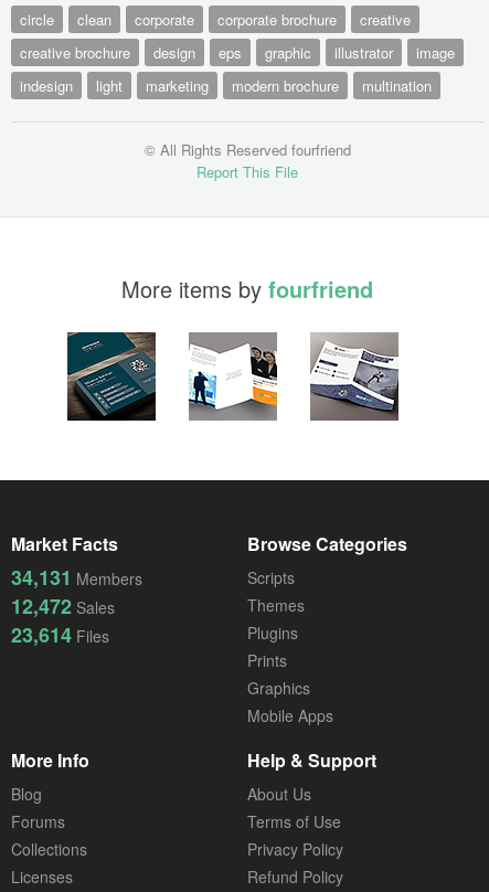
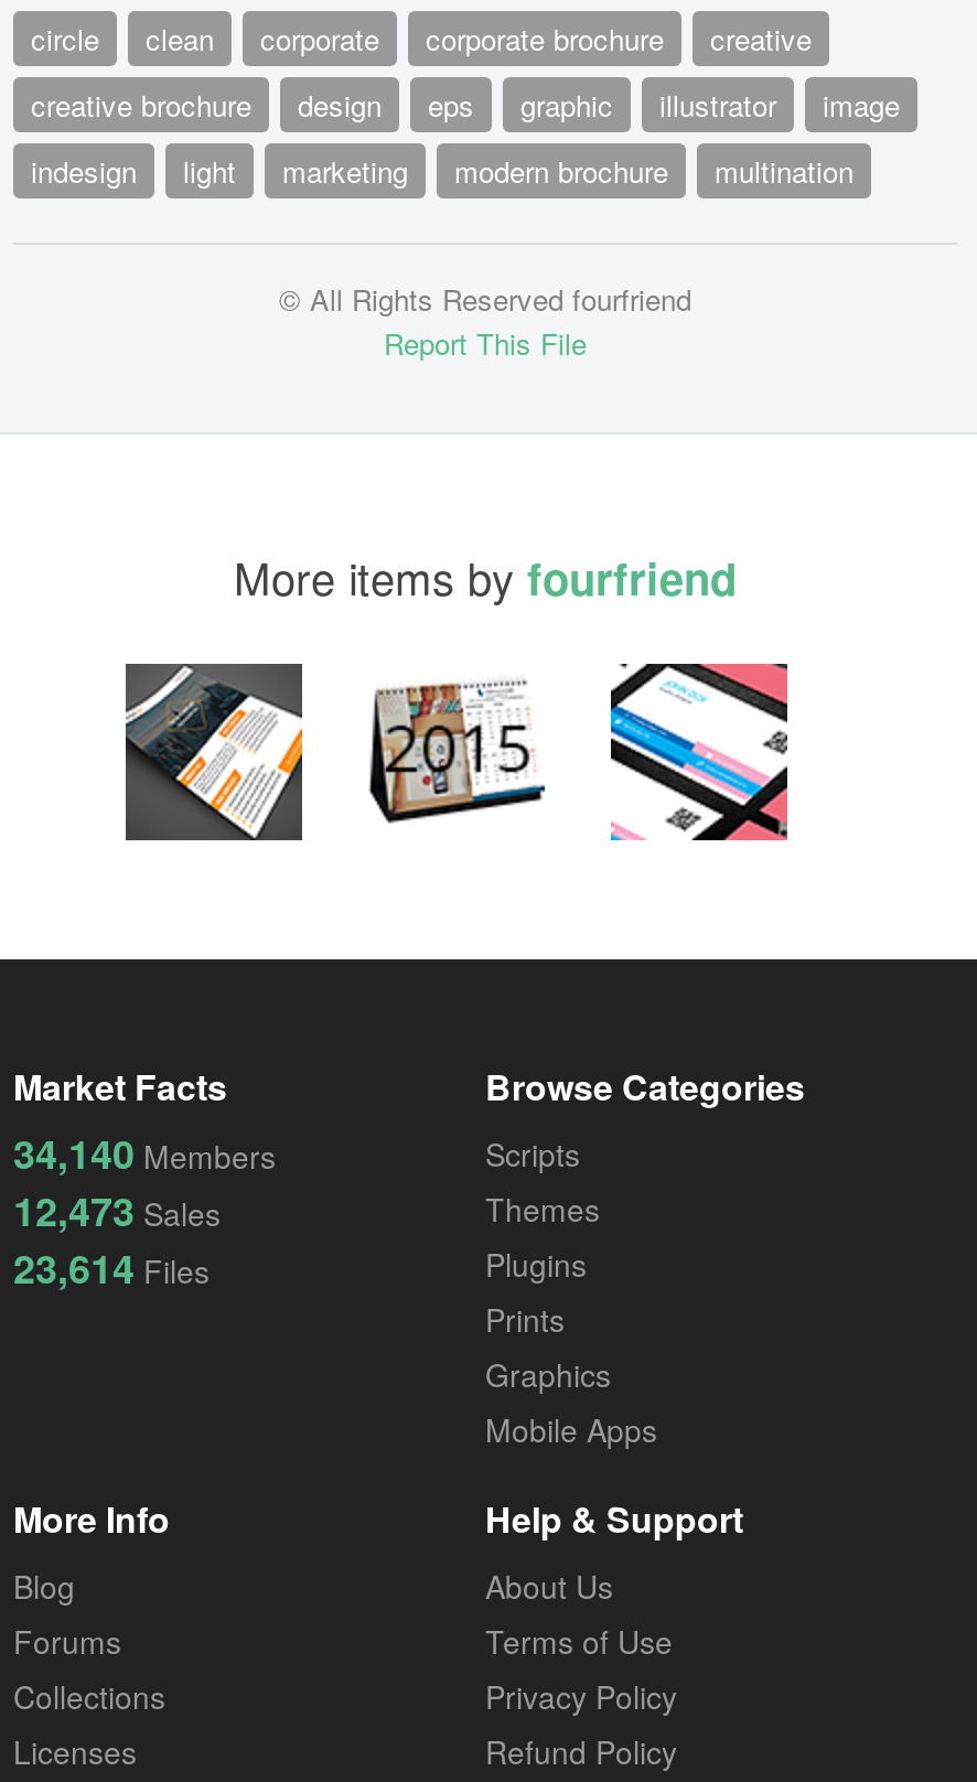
- [image]
+ [image]

- [image]
+ [image]

- [image]
+ [image]

- 34,131 Members
+ 34,140 Members

- 12,472 Sales
+ 12,473 Sales
